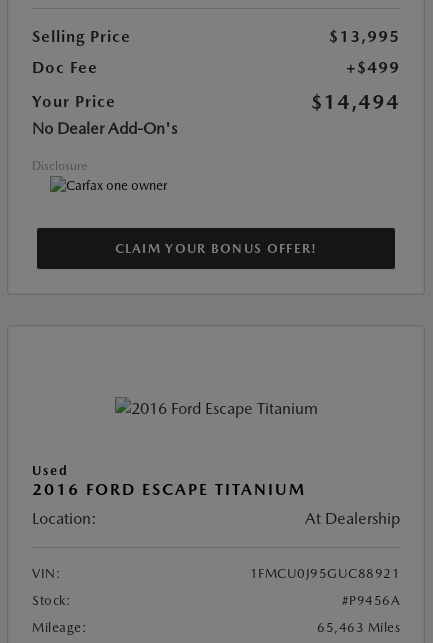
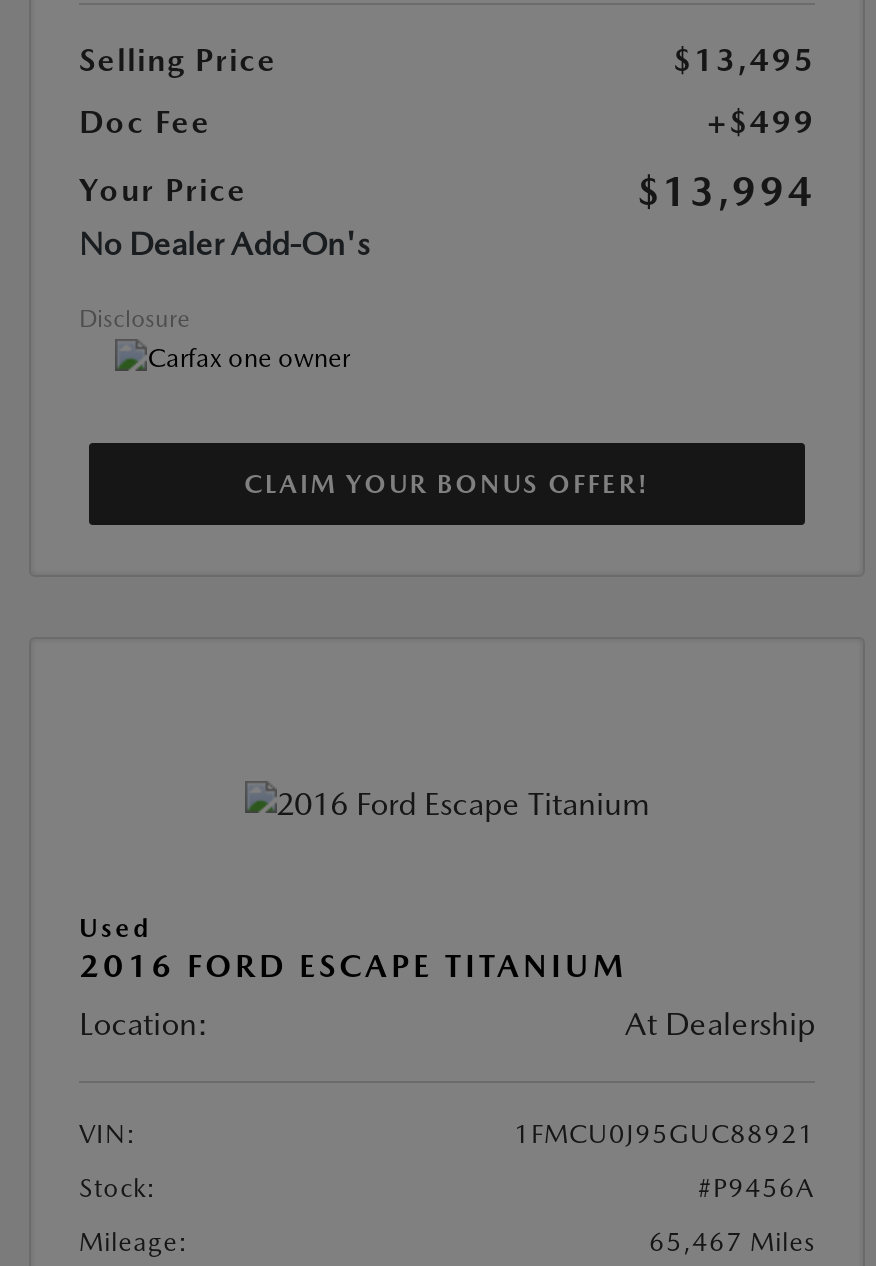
- $13,995
+ $13,495

- $14,494
+ $13,994

- 65,463 Miles
+ 65,467 Miles
